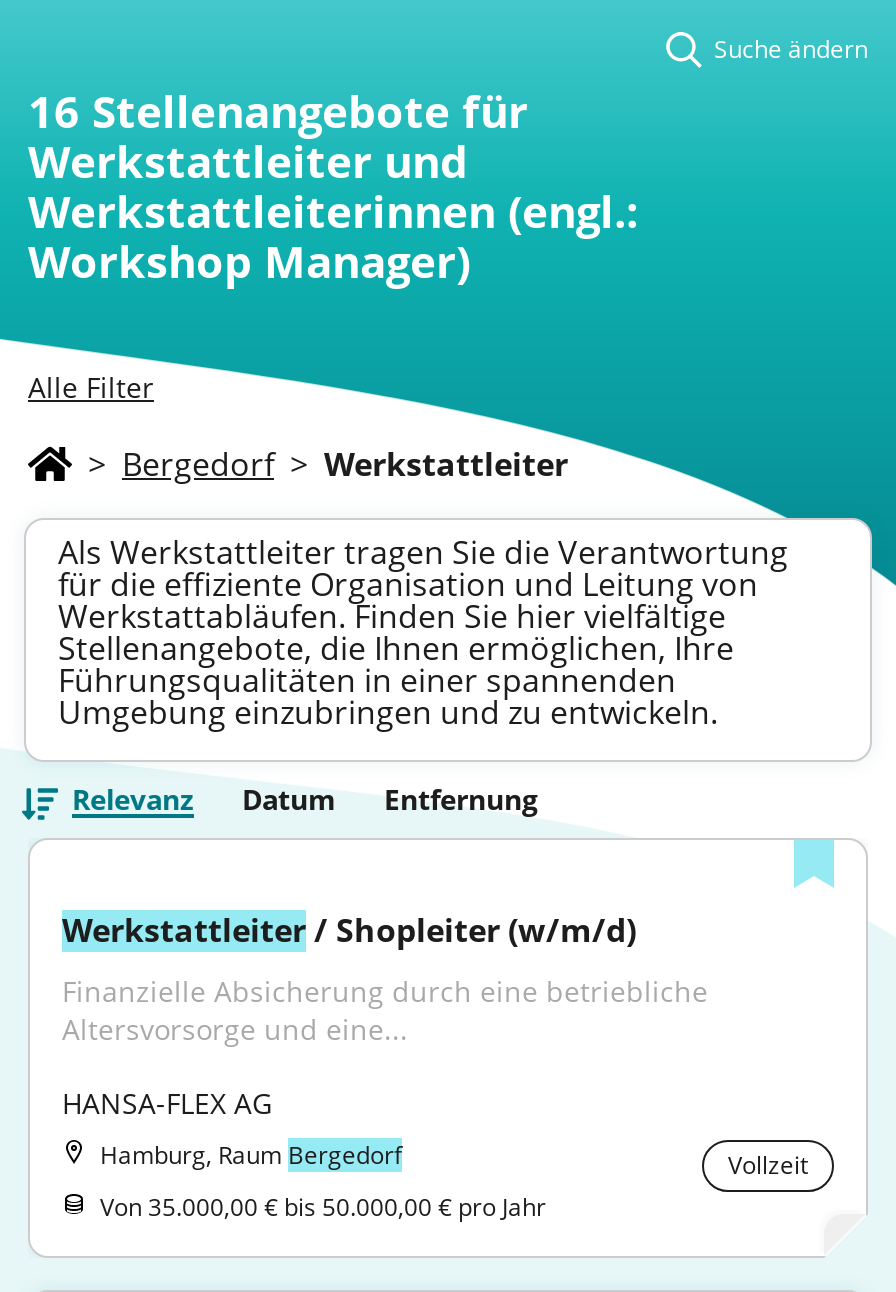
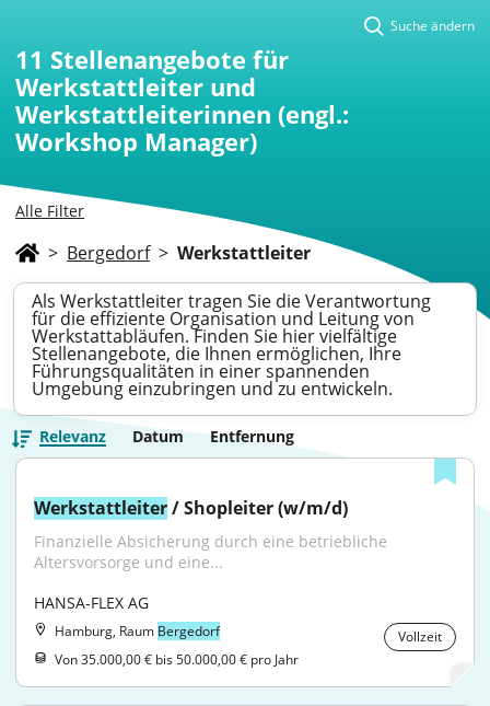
- 16 Stellenangebote für
+ 11 Stellenangebote für
